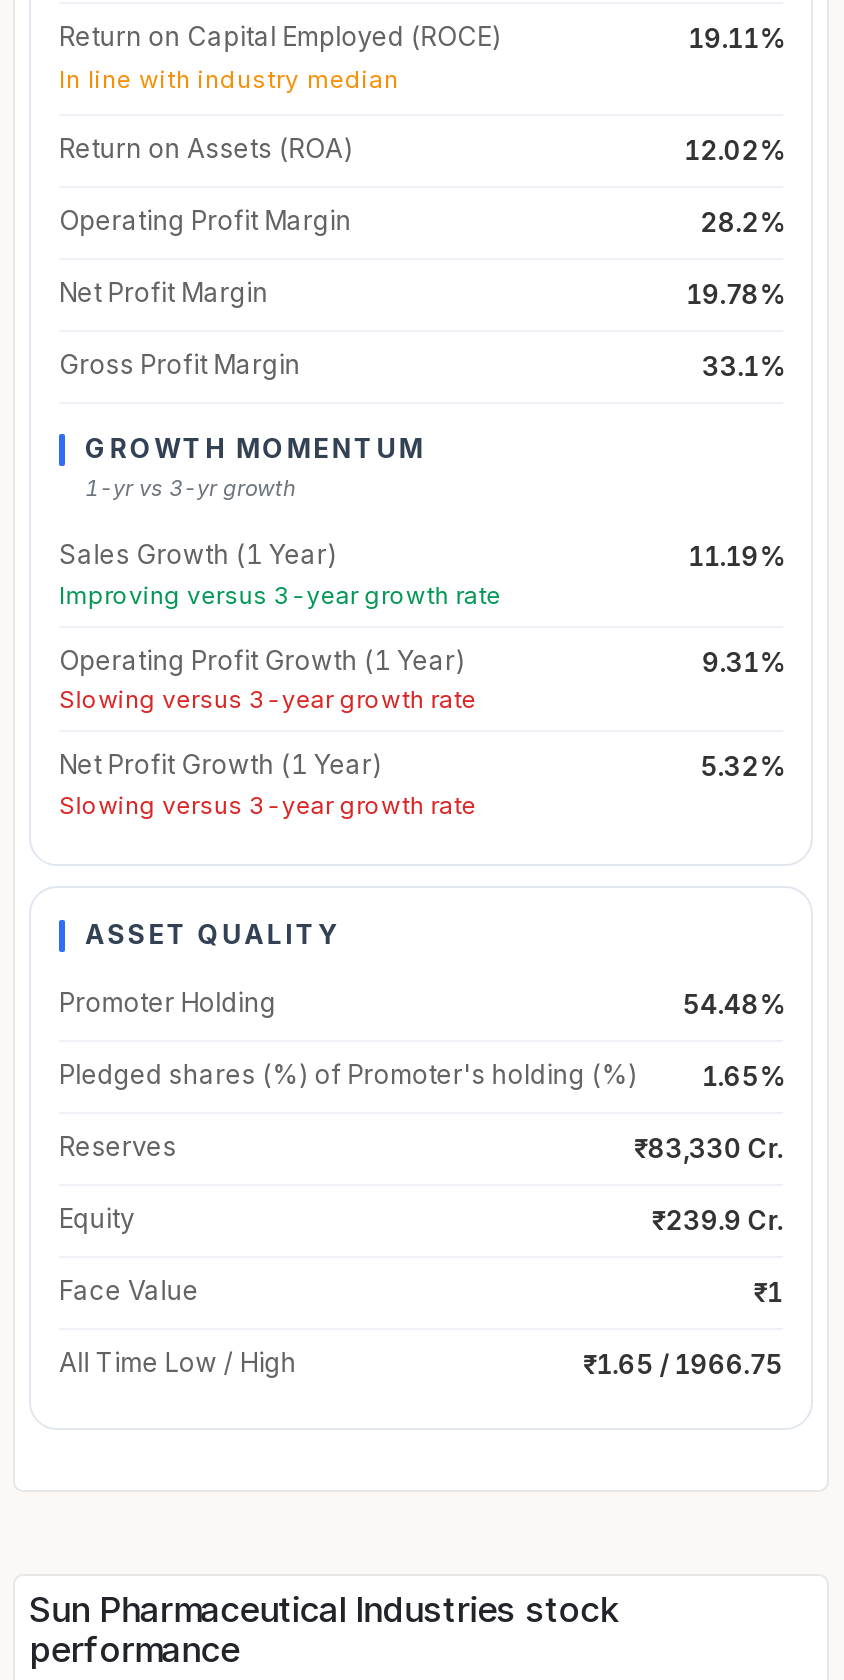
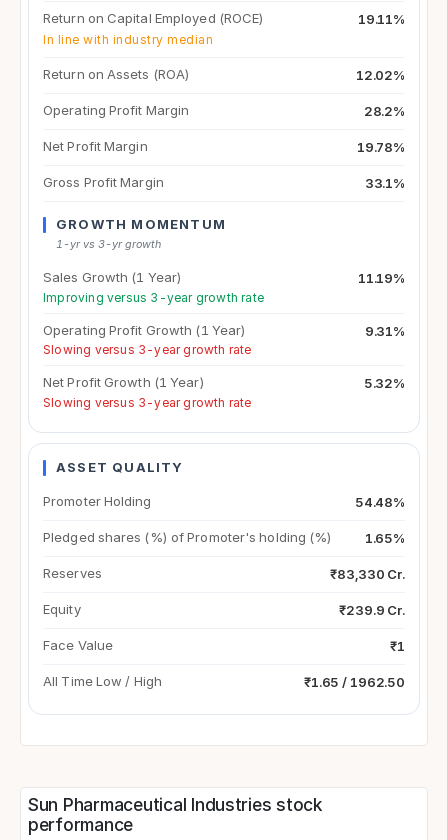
- ₹1.65 / 1966.75
+ ₹1.65 / 1962.50
